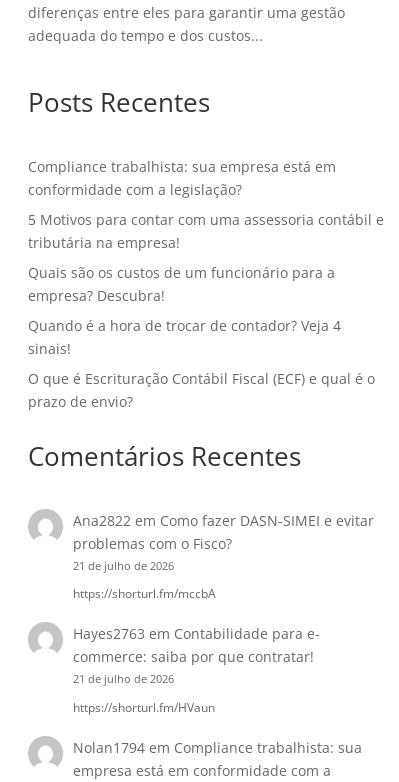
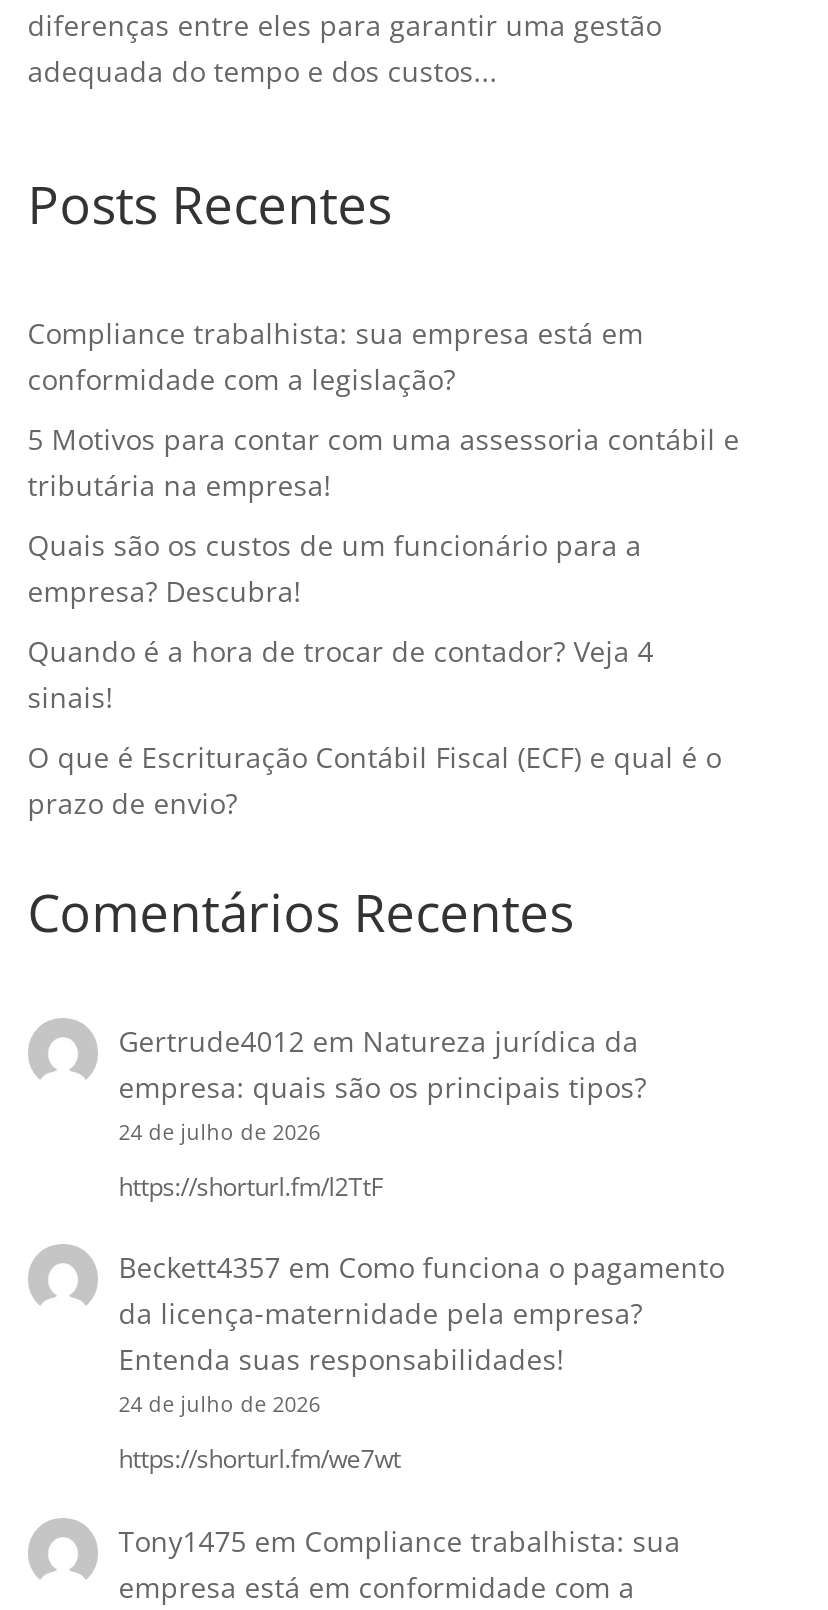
- Ana2822 em Como fazer DASN-SIMEI e evitar
- problemas com o Fisco?
- 21 de julho de 2026
+ Gertrude4012 em Natureza jurídica da
+ empresa: quais são os principais tipos?
+ 24 de julho de 2026

- https://shorturl.fm/mccbA
+ https://shorturl.fm/l2TtF

- Hayes2763 em Contabilidade para e-
- commerce: saiba por que contratar!
- 21 de julho de 2026
+ Beckett4357 em Como funciona o pagamento
+ da licença-maternidade pela empresa?
+ Entenda suas responsabilidades!
+ 24 de julho de 2026

- https://shorturl.fm/HVaun
+ https://shorturl.fm/we7wt

- Nolan1794 em Compliance trabalhista: sua
+ Tony1475 em Compliance trabalhista: sua
